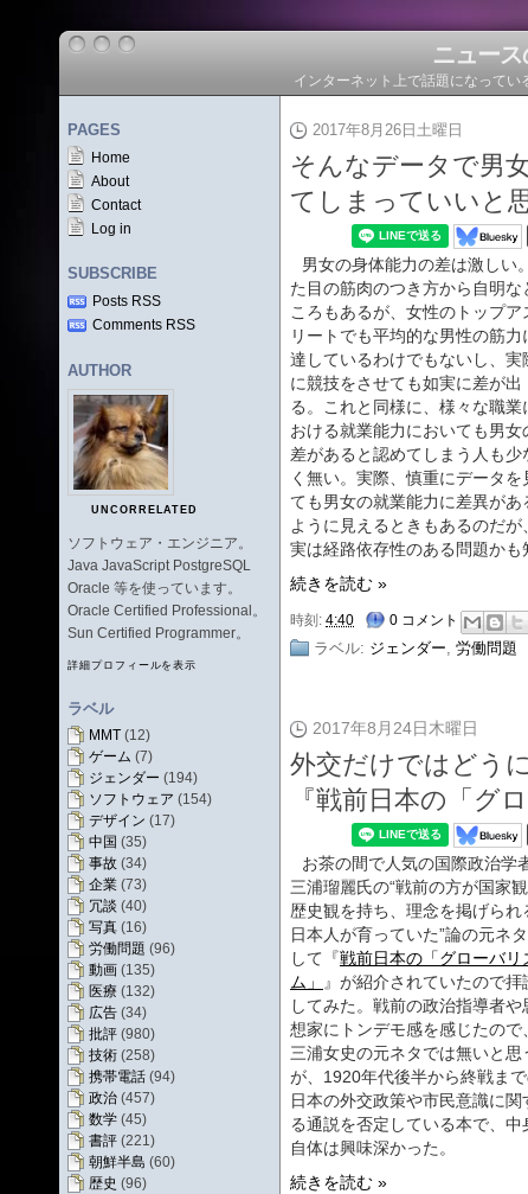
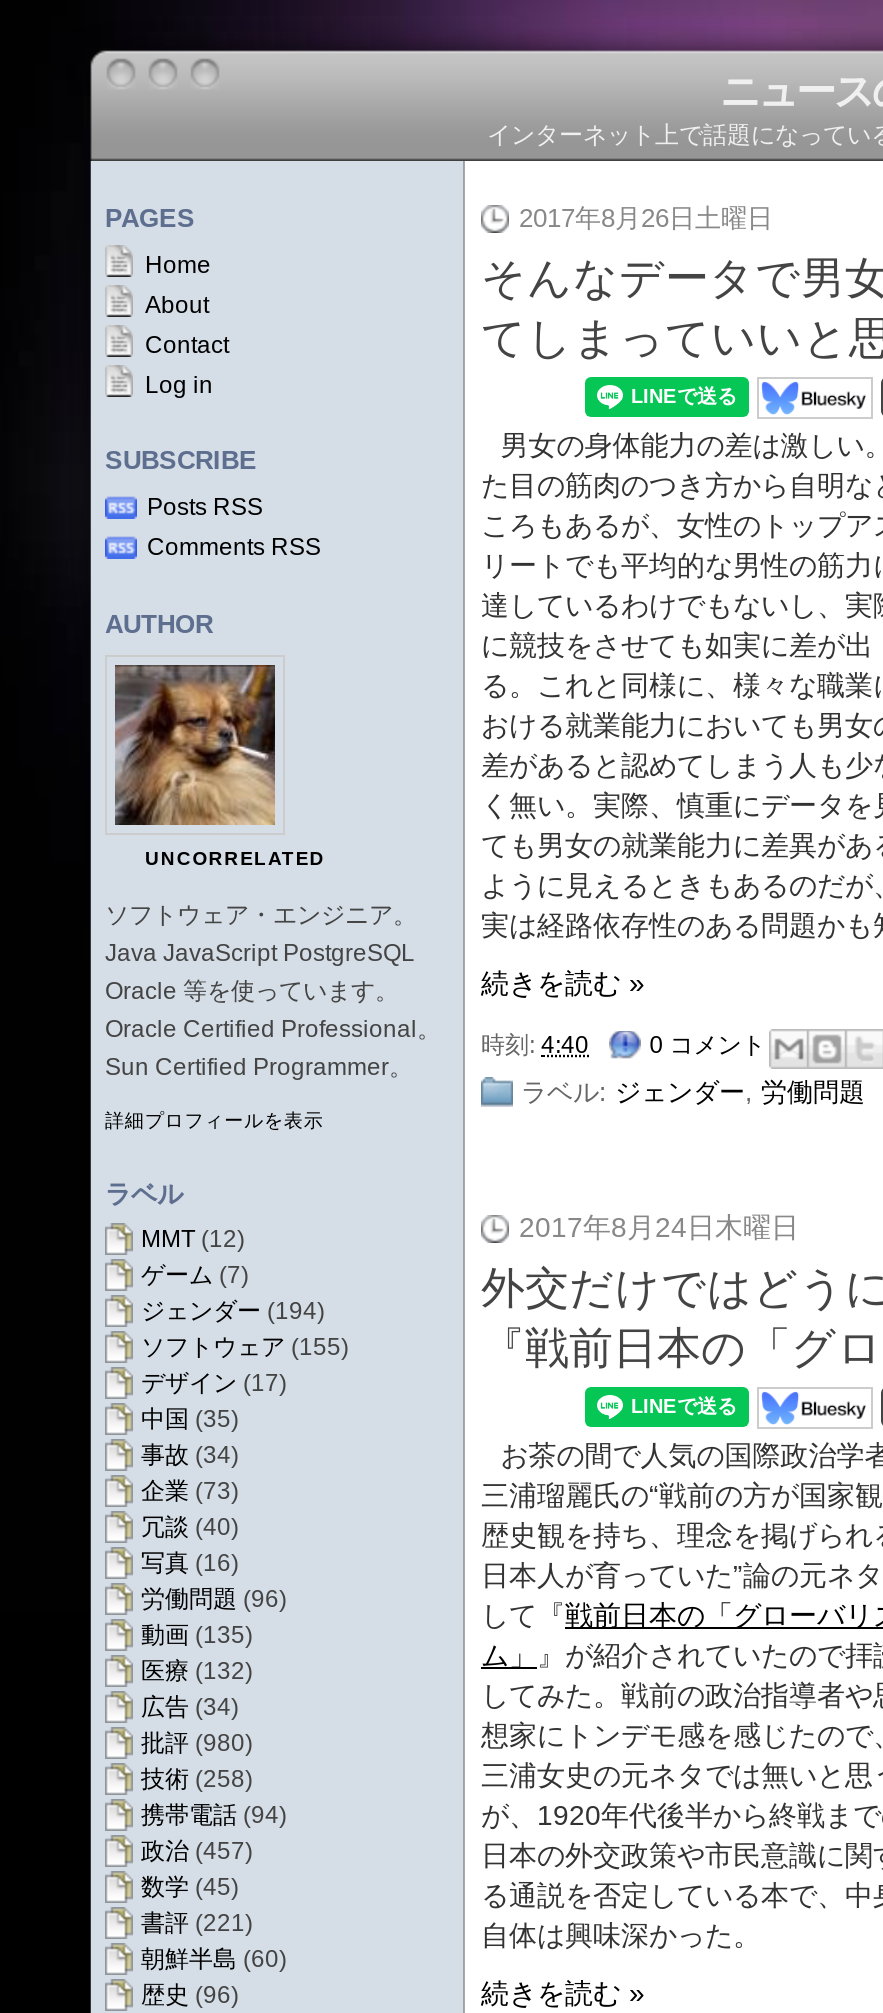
- ソフトウェア (154)
+ ソフトウェア (155)
